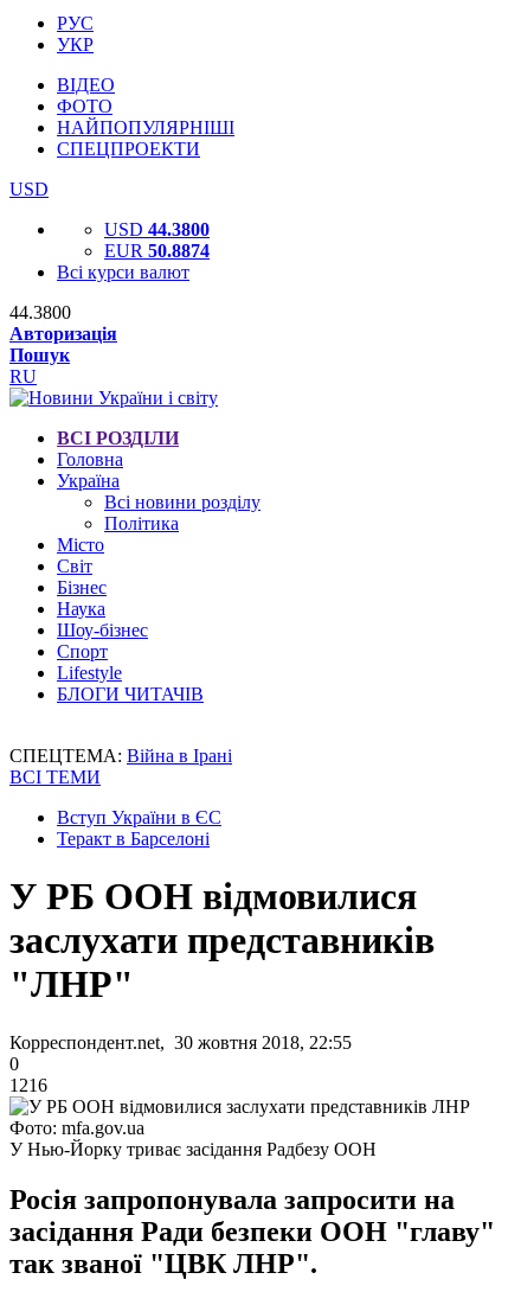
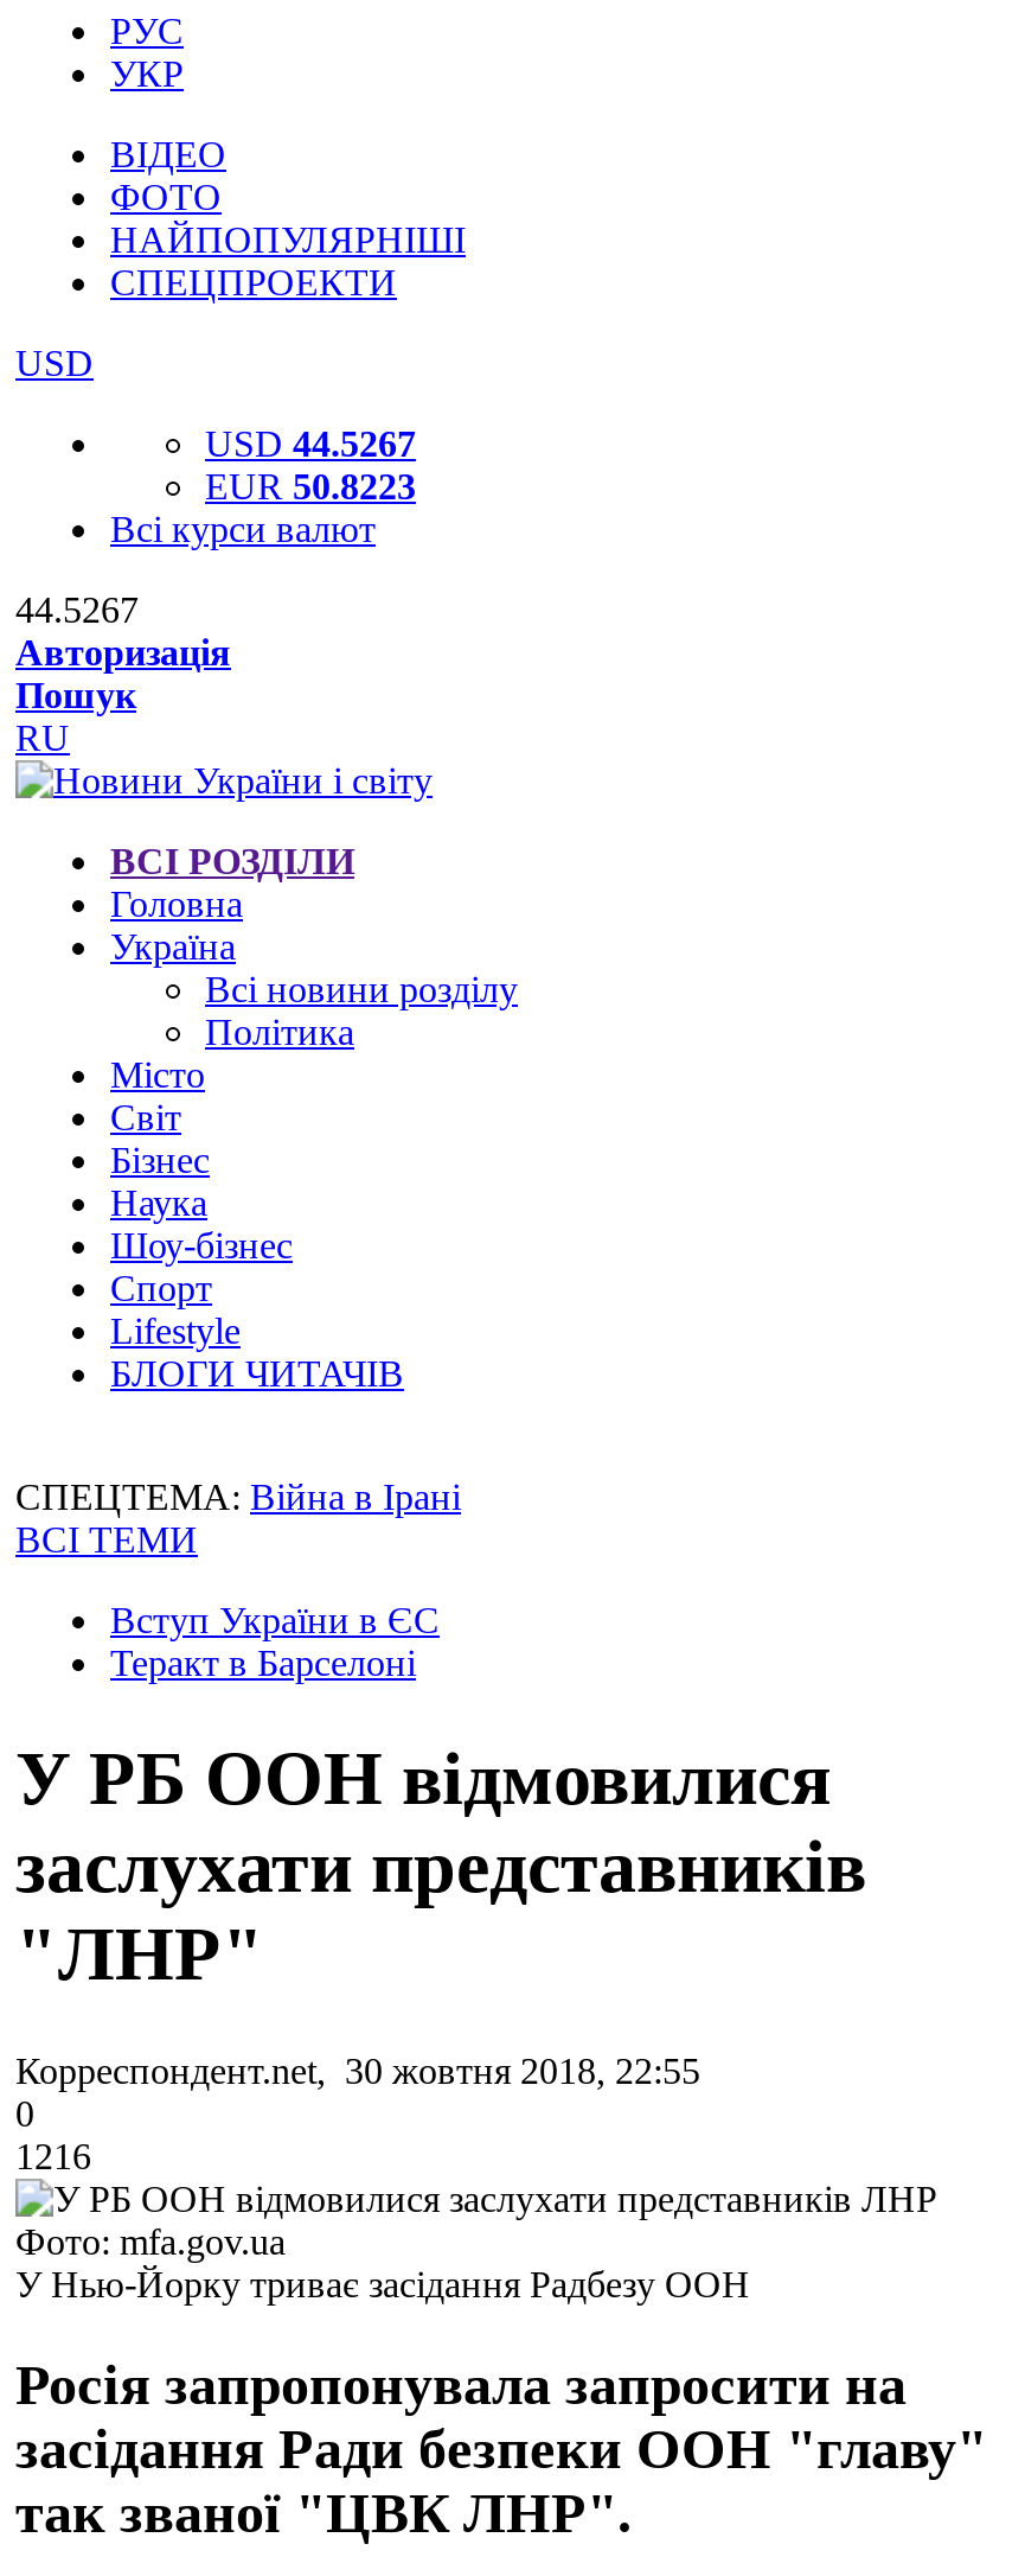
- USD 44.3800
+ USD 44.5267

- EUR 50.8874
+ EUR 50.8223

- 44.3800
+ 44.5267
